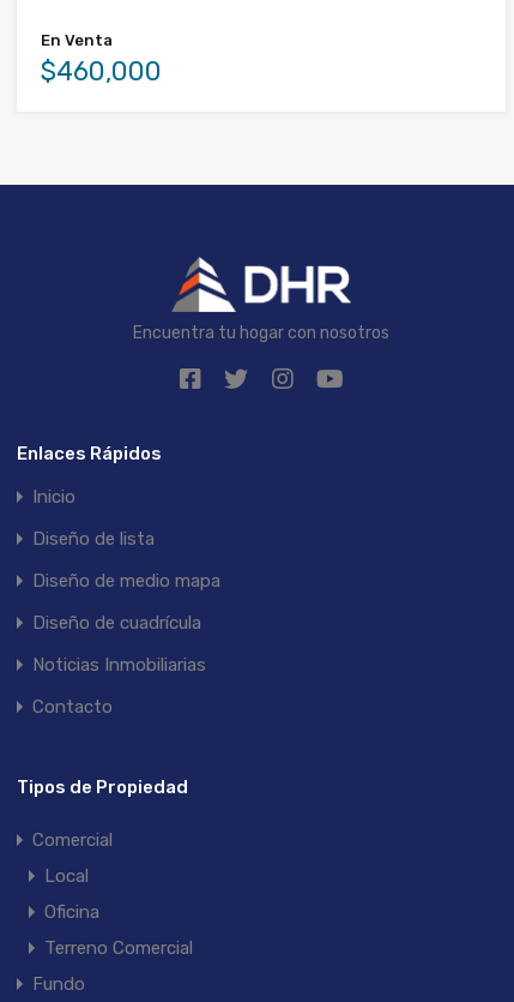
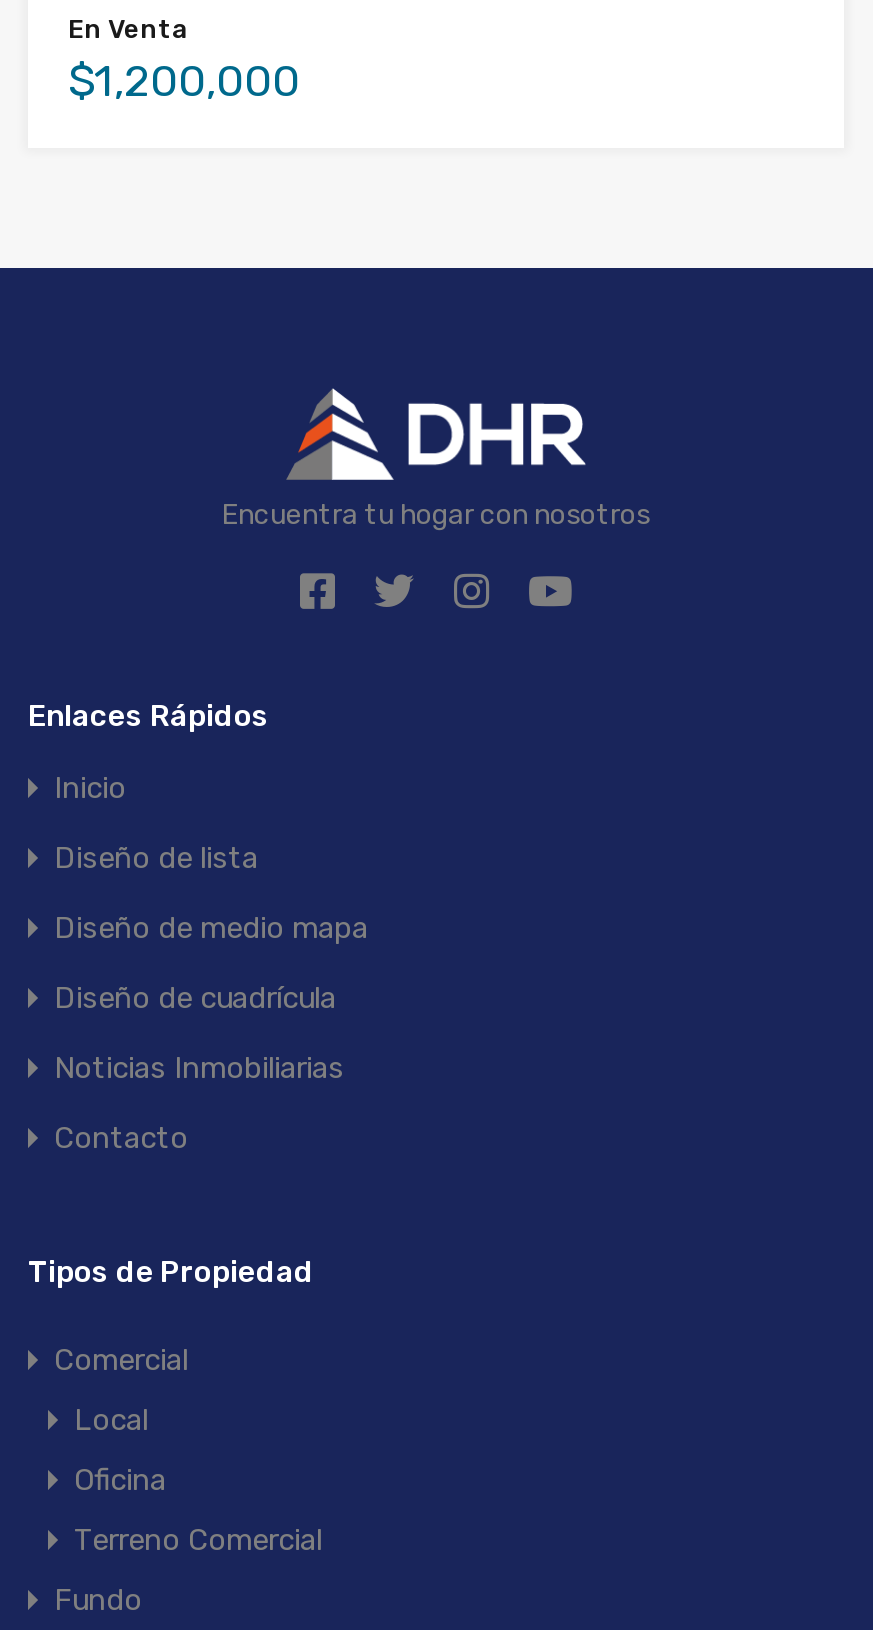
- $460,000
+ $1,200,000
